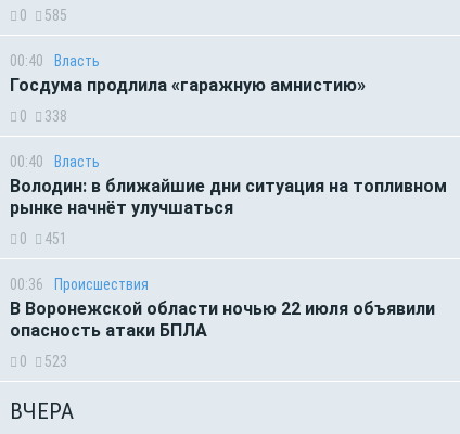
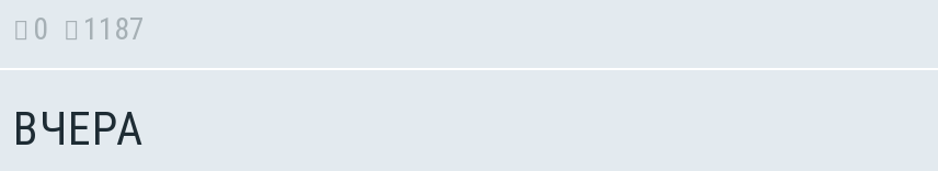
- 585
- 00:40
- Власть
- Госдума продлила «гаражную амнистию»
- 0
- 338
- 00:40
- Власть
- Володин: в ближайшие дни ситуация на топливном
- рынке начнёт улучшаться
- 0
- 451
- 00:36
- Происшествия
- В Воронежской области ночью 22 июля объявили
- опасность атаки БПЛА
- 0
- 523
+ 1187
